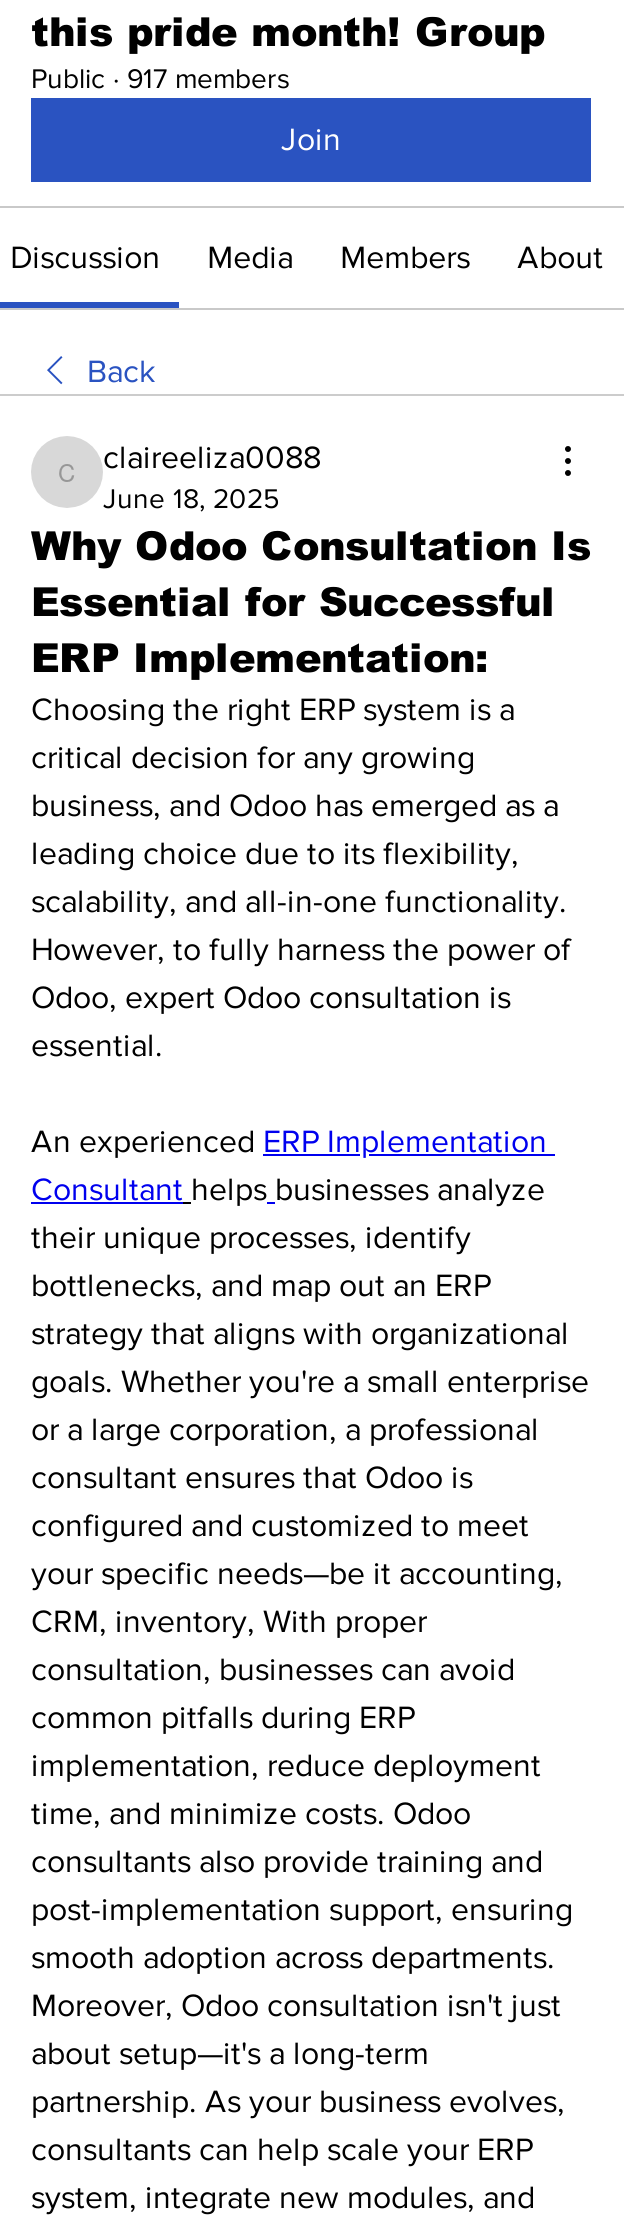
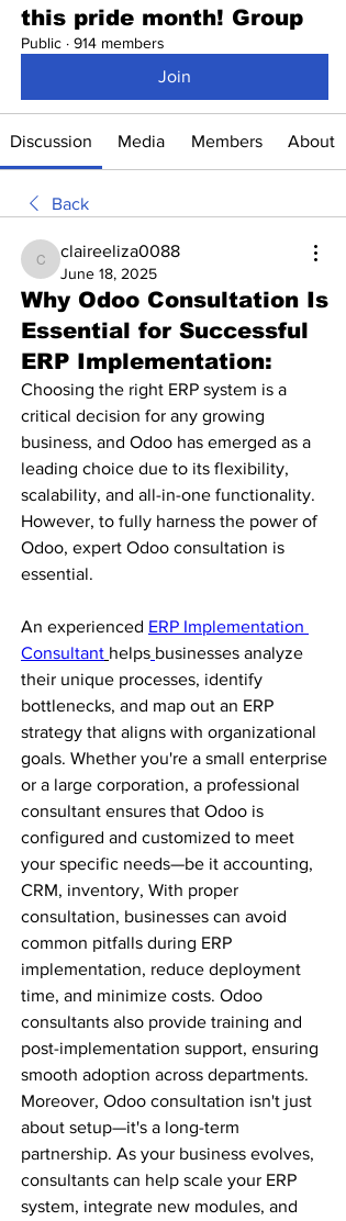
- Public · 917 members
+ Public · 914 members
